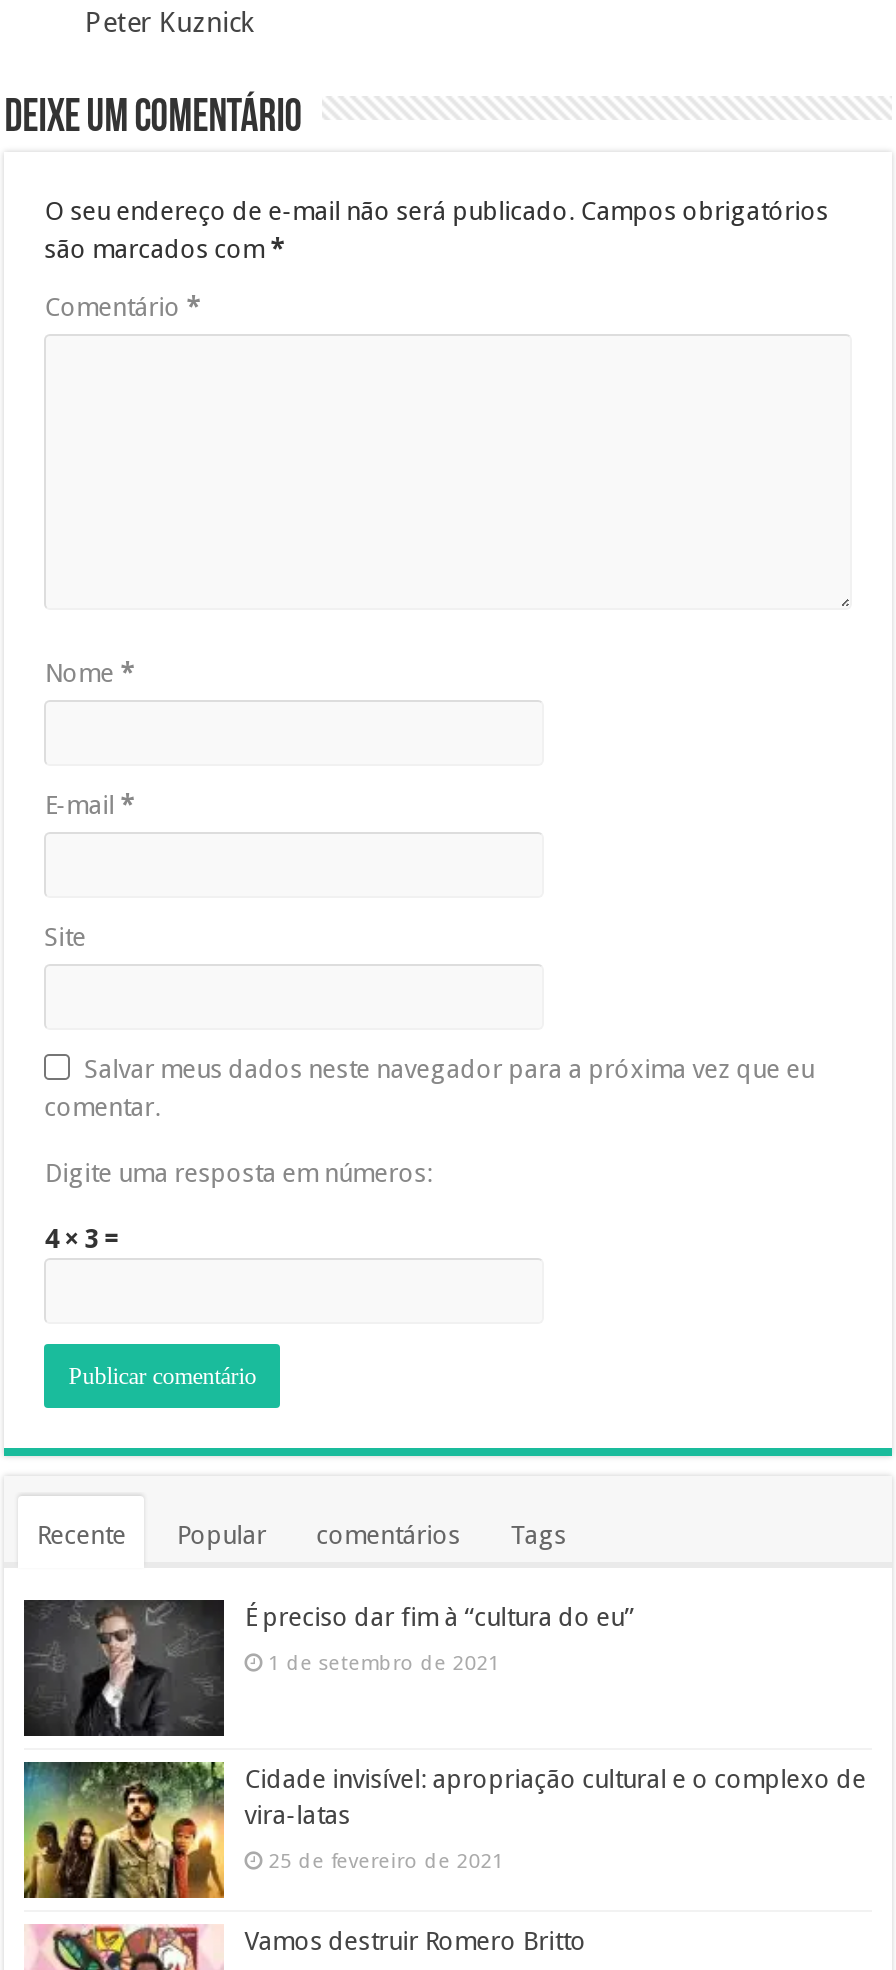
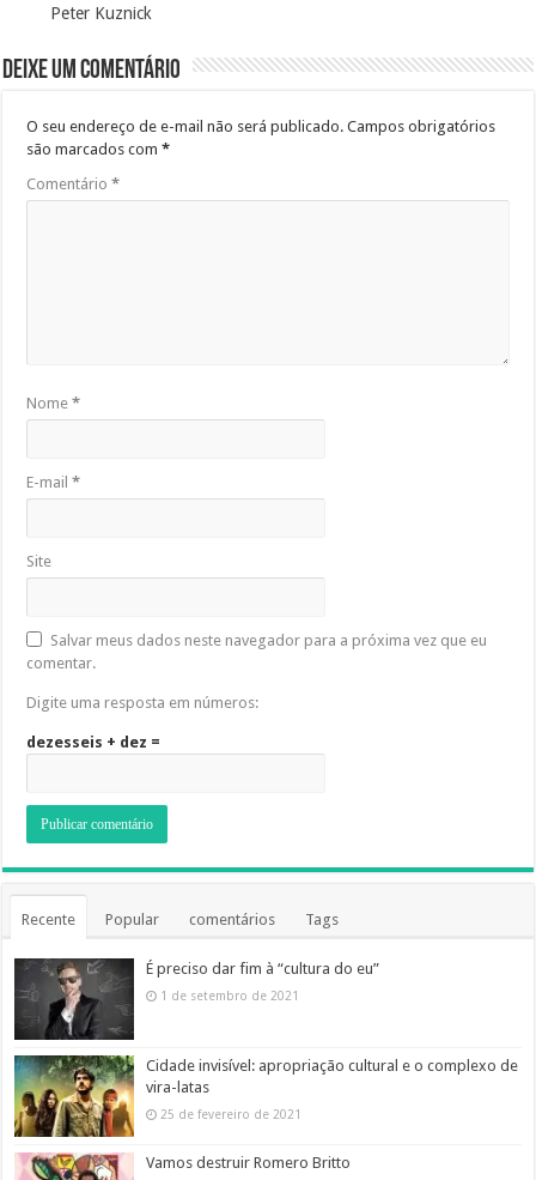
- 4 × 3 =
+ dezesseis + dez =
